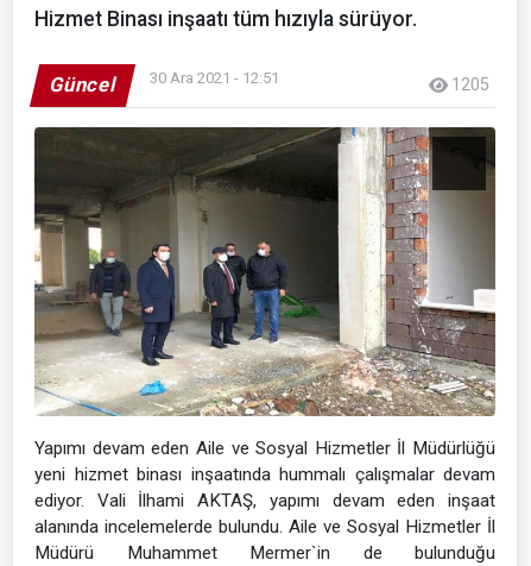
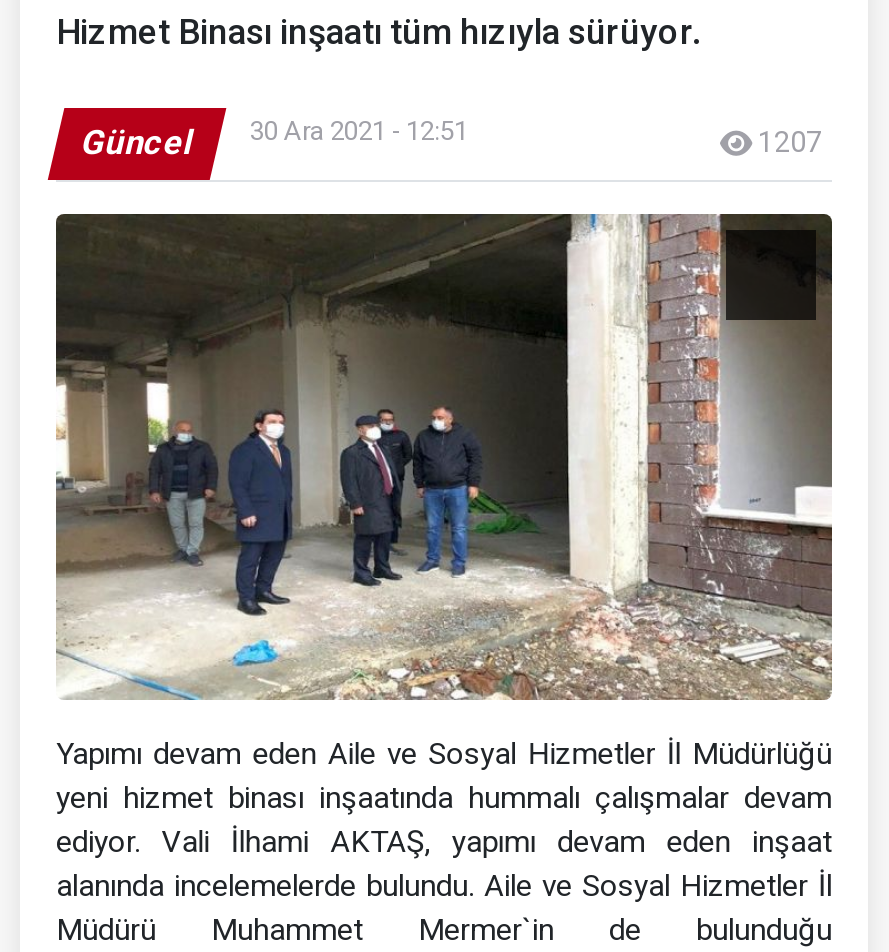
- 1205
+ 1207
